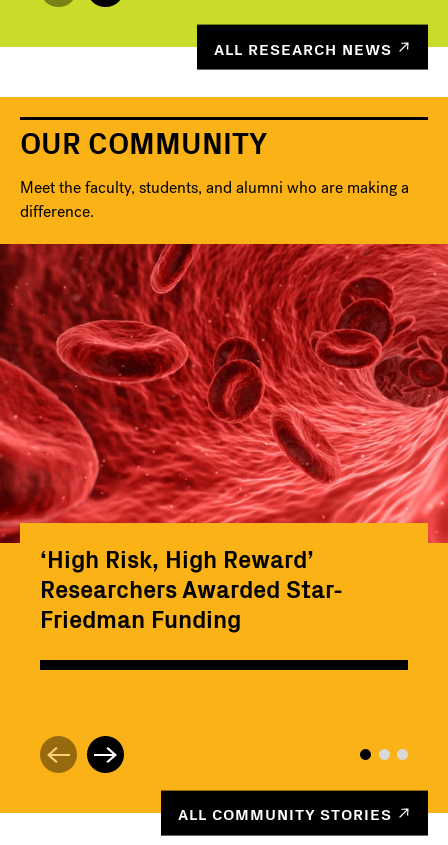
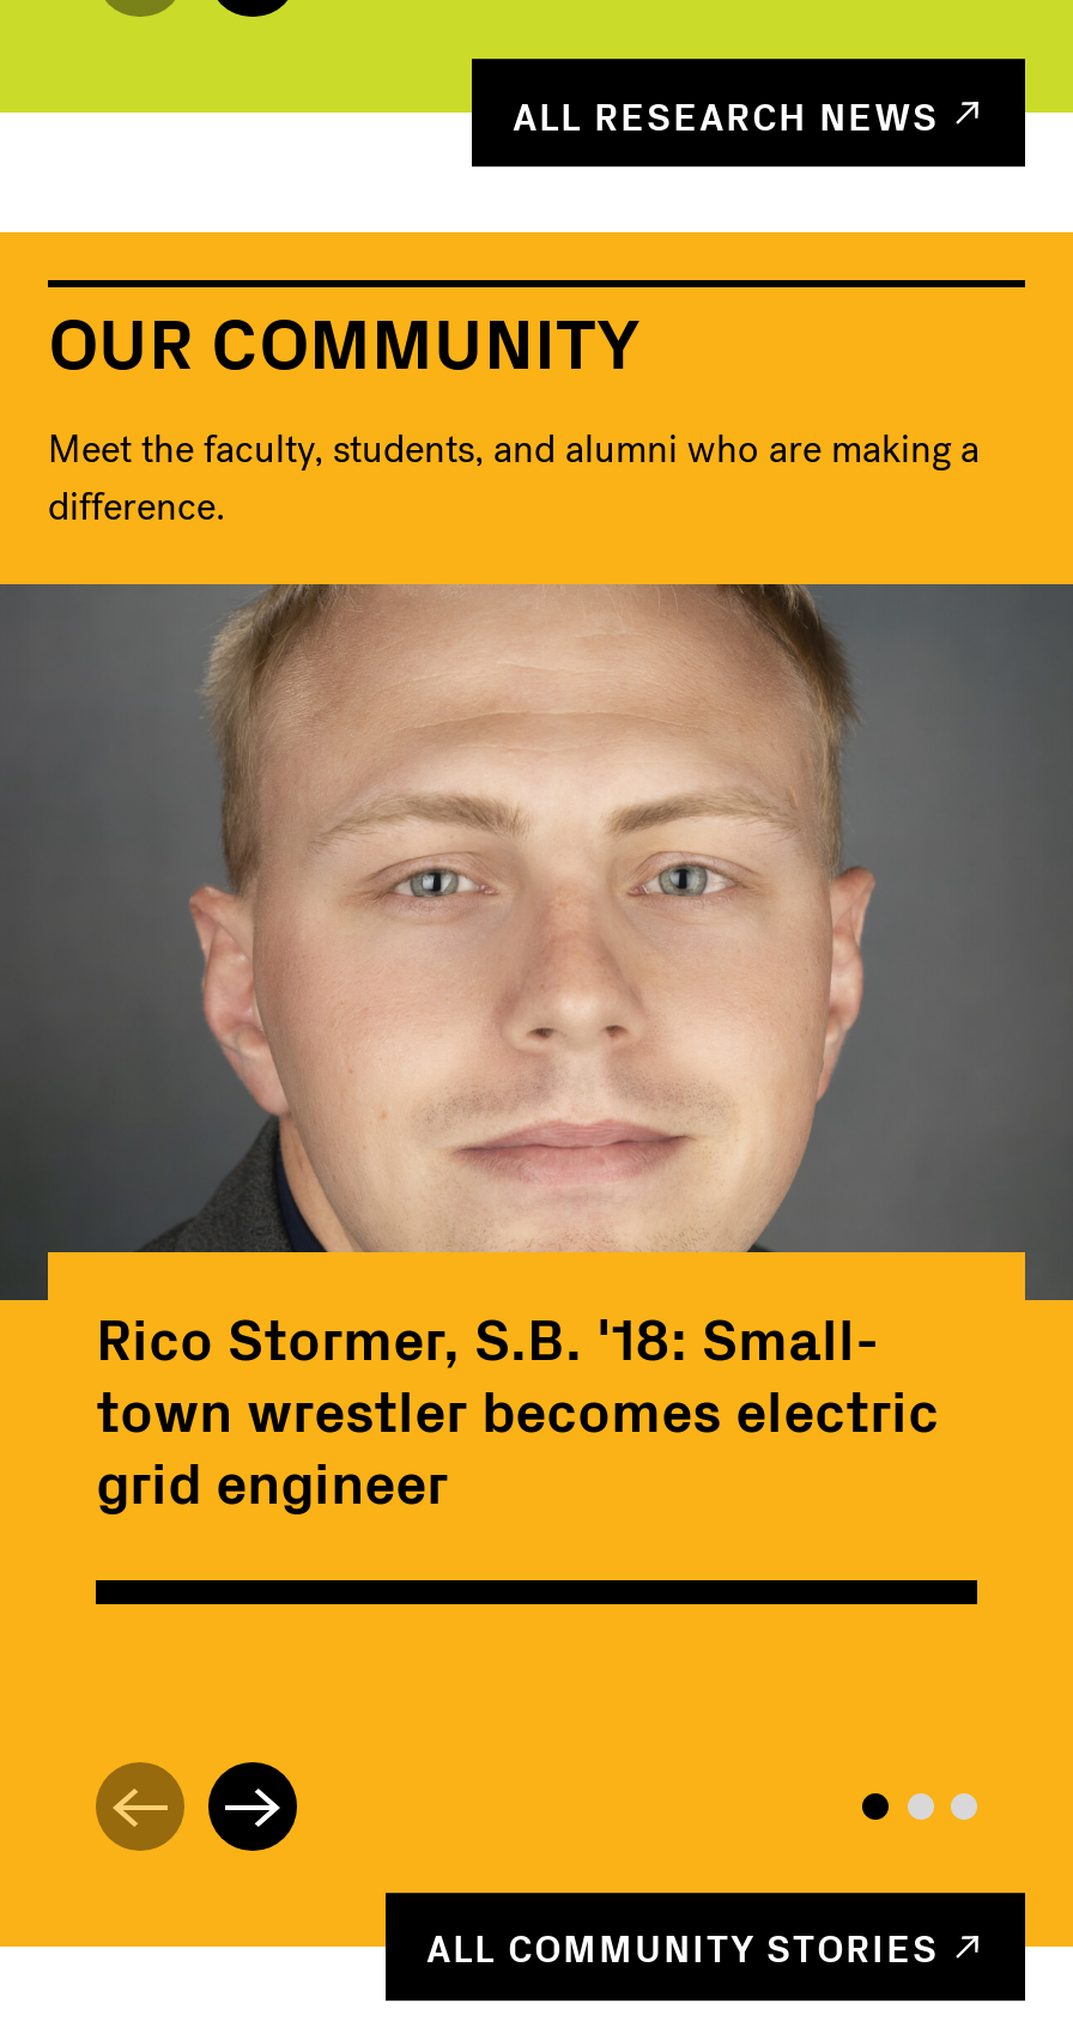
- [image]
- ‘High Risk, High Reward’
- Researchers Awarded Star-
- Friedman Funding
+ [image]
+ Rico Stormer, S.B. '18: Small-
+ town wrestler becomes electric
+ grid engineer
